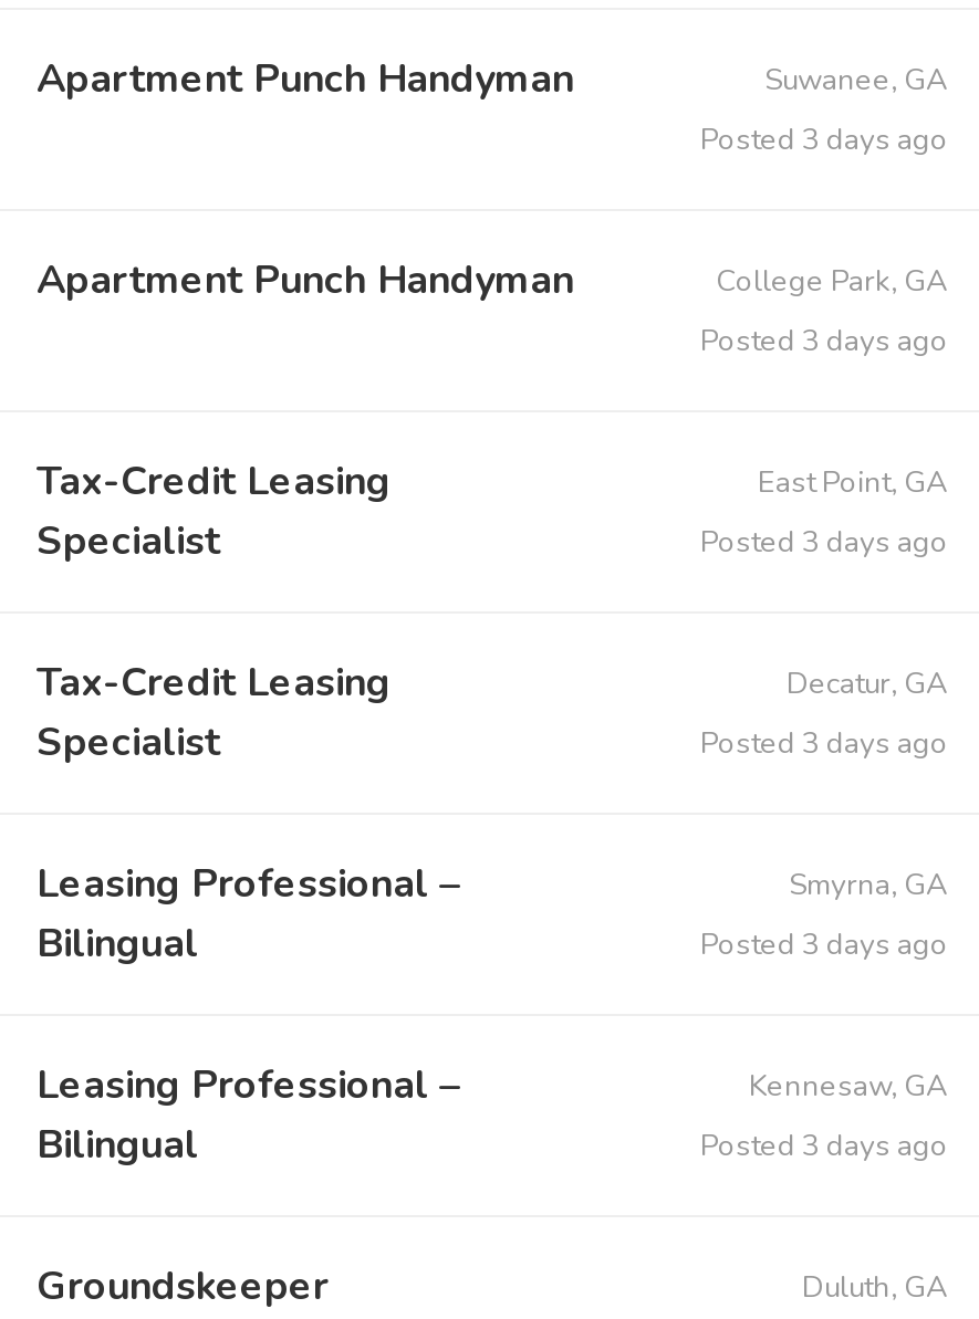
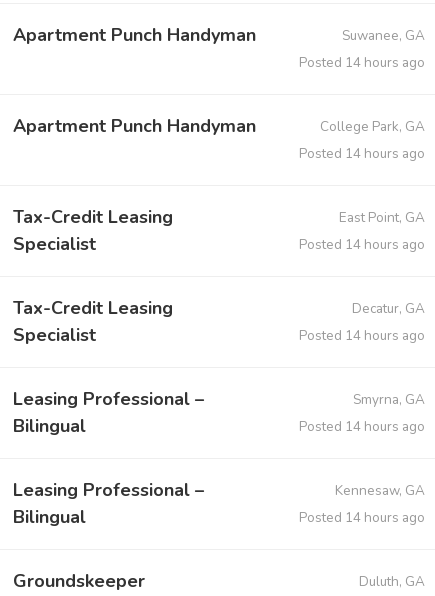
- Posted 3 days ago
+ Posted 14 hours ago

- Posted 3 days ago
+ Posted 14 hours ago

- Posted 3 days ago
+ Posted 14 hours ago

- Posted 3 days ago
+ Posted 14 hours ago

- Posted 3 days ago
+ Posted 14 hours ago

- Posted 3 days ago
+ Posted 14 hours ago
